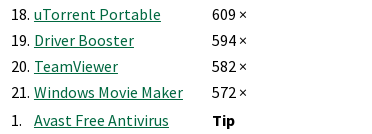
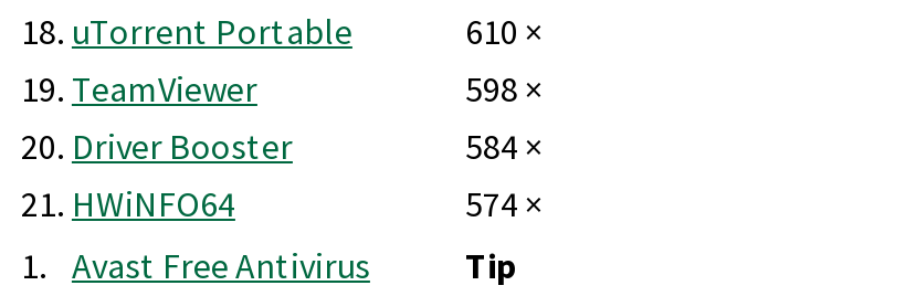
- 609 ×
- 19. Driver Booster
- 594 ×
- 20. TeamViewer
- 582 ×
- 21. Windows Movie Maker
- 572 ×
+ 610 ×
+ 19. TeamViewer
+ 598 ×
+ 20. Driver Booster
+ 584 ×
+ 21. HWiNFO64
+ 574 ×
